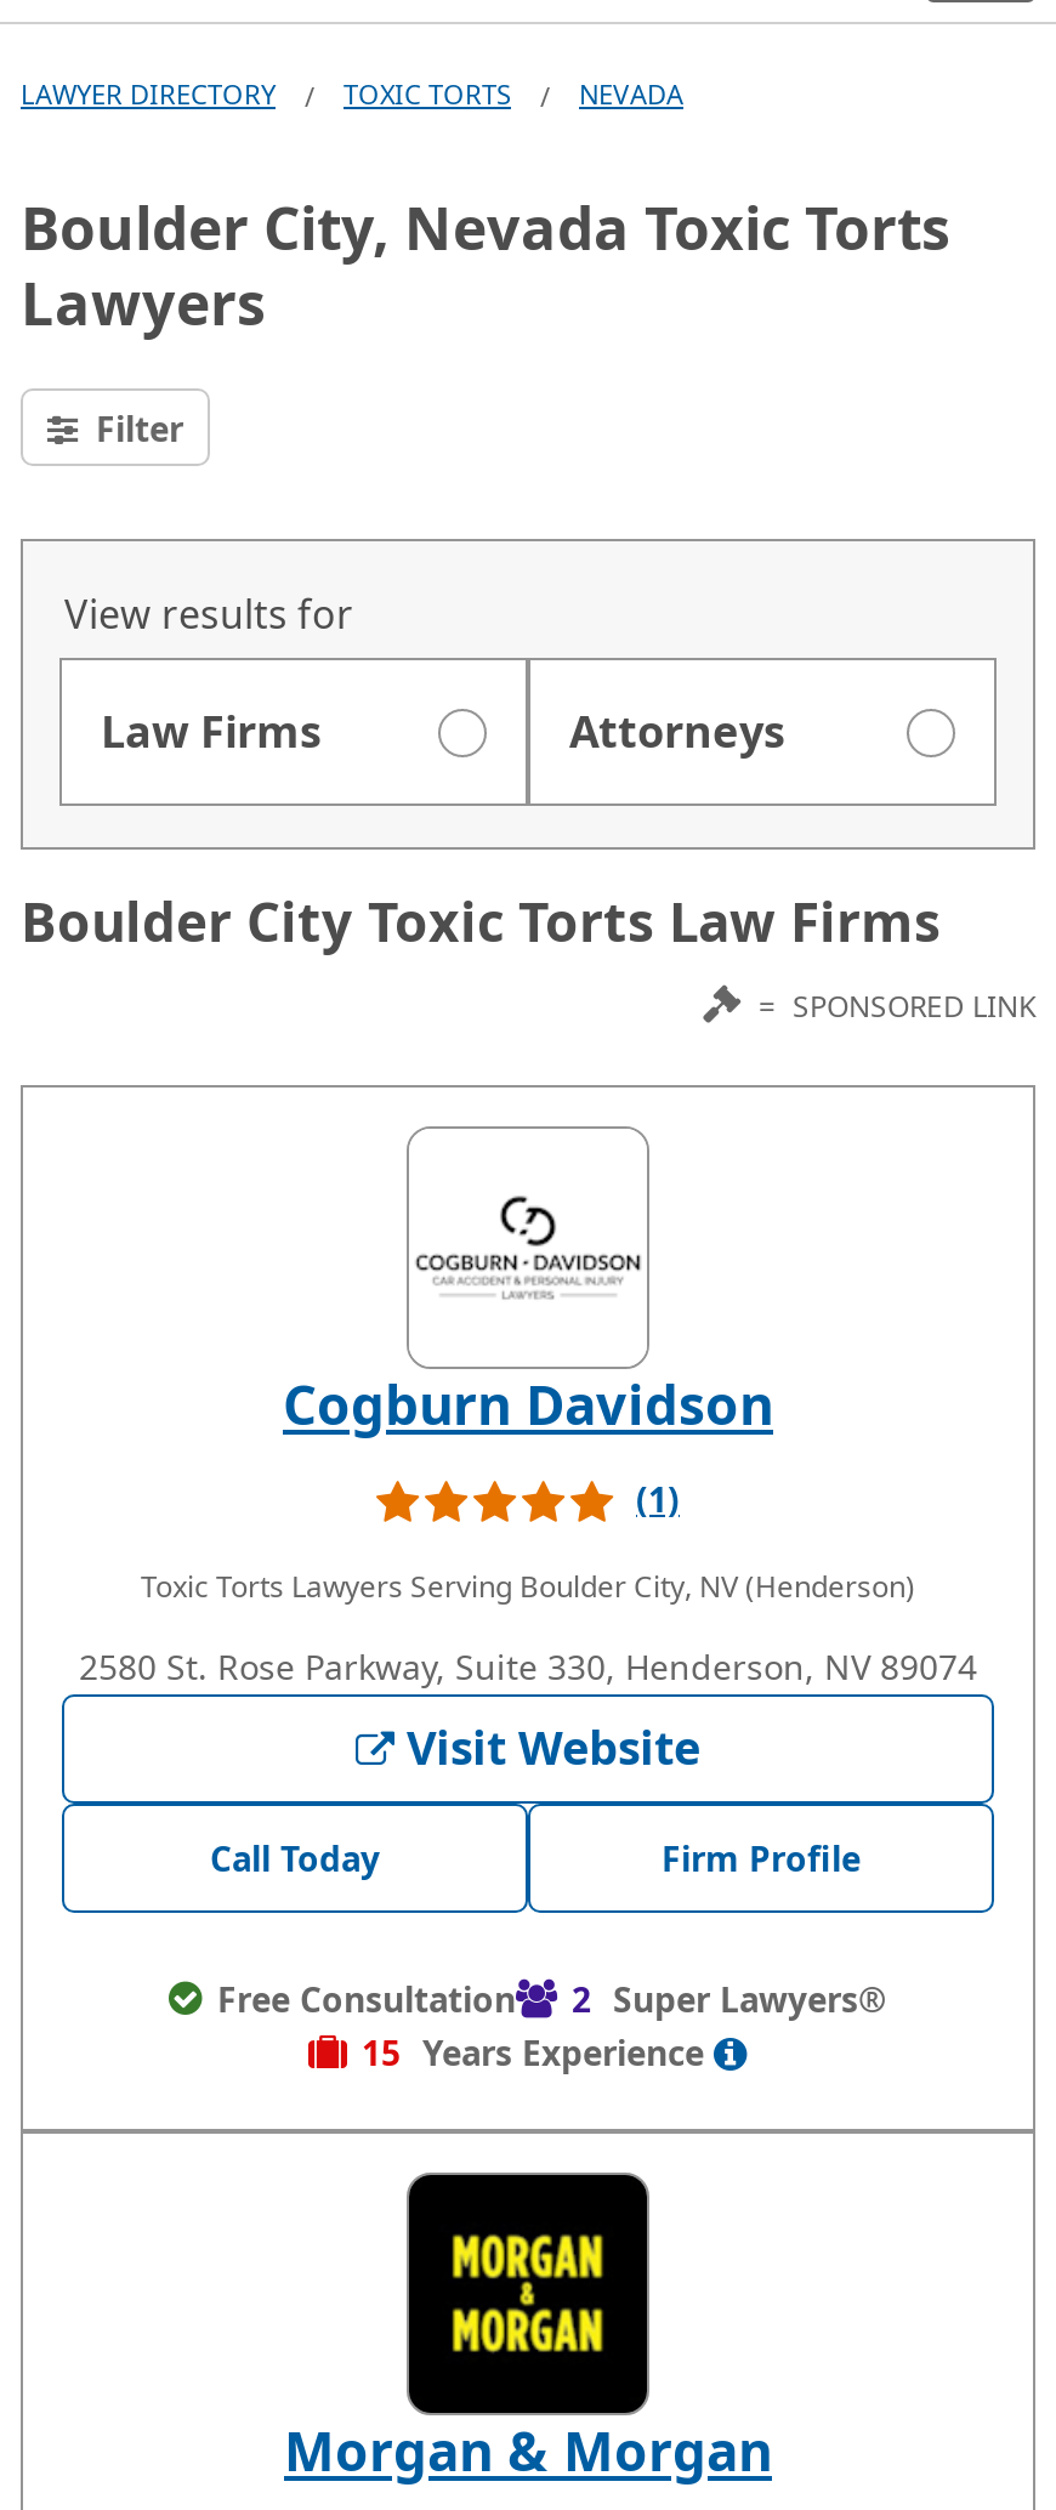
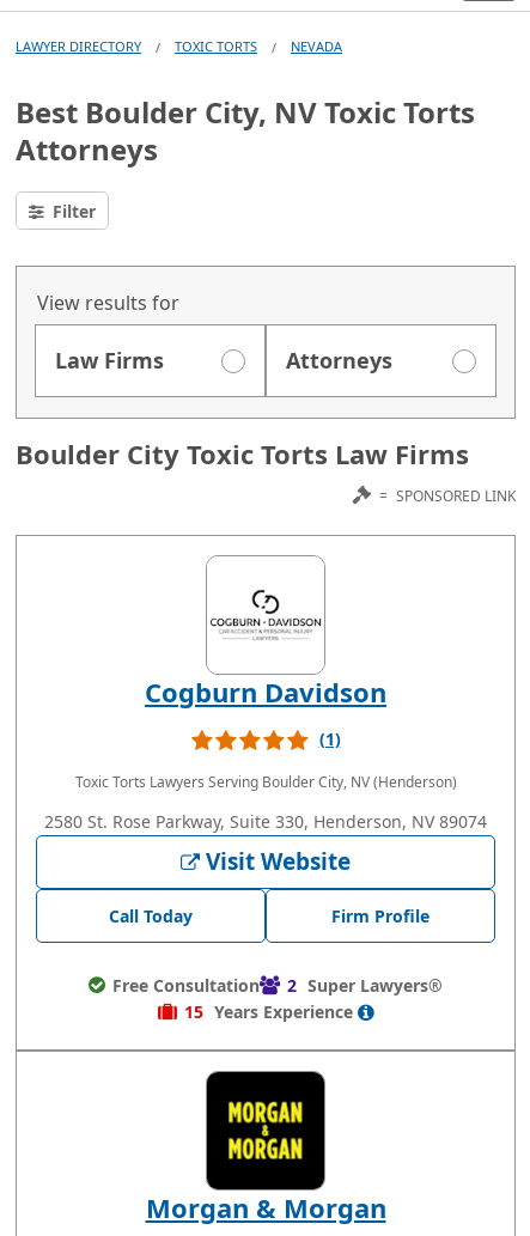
- Boulder City, Nevada Toxic Torts
- Lawyers
+ Best Boulder City, NV Toxic Torts
+ Attorneys
